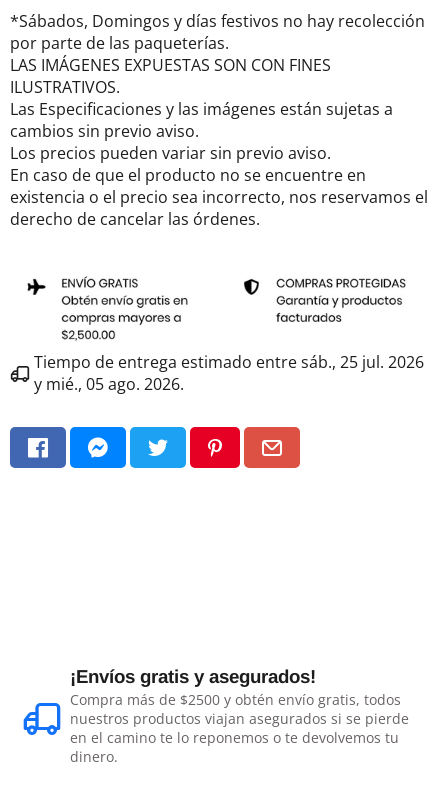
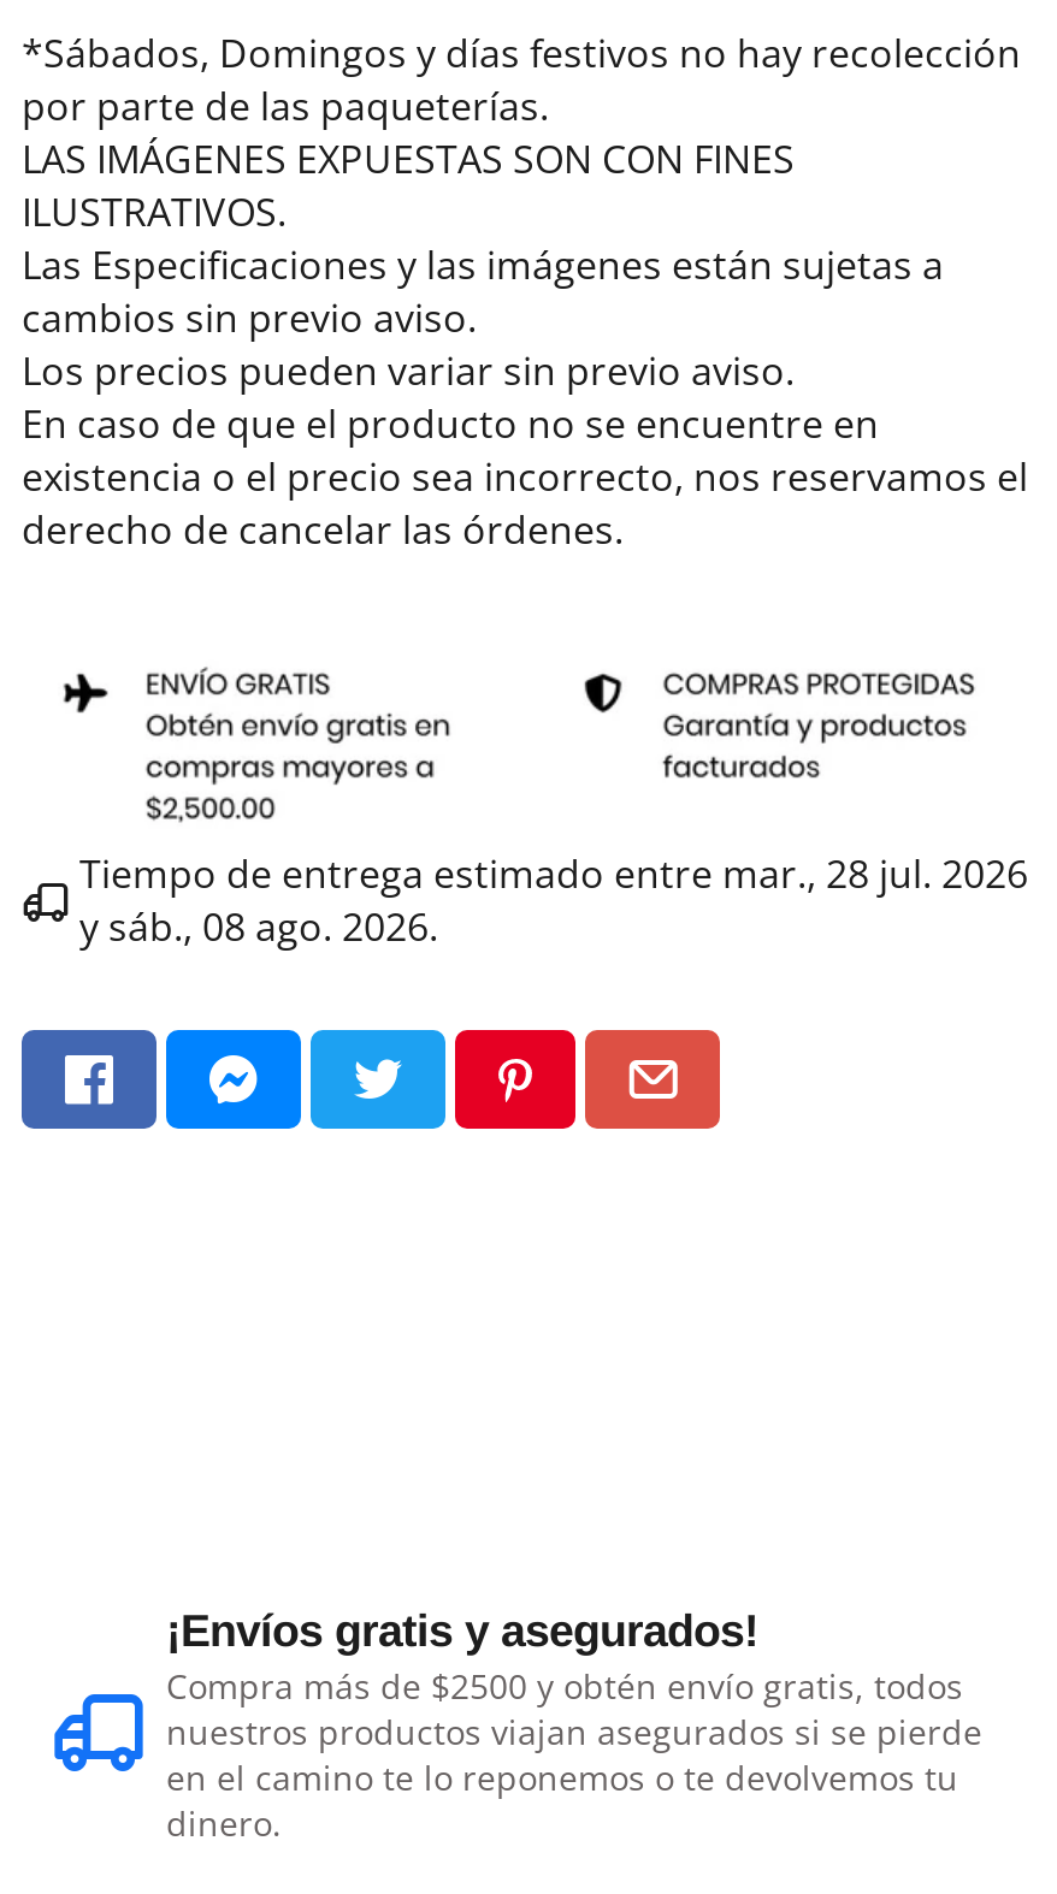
- Tiempo de entrega estimado entre sáb., 25 jul. 2026
+ Tiempo de entrega estimado entre mar., 28 jul. 2026

- y mié., 05 ago. 2026.
+ y sáb., 08 ago. 2026.
